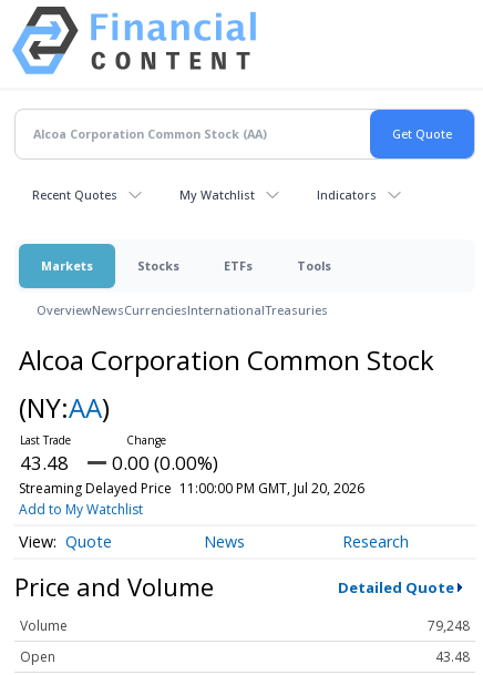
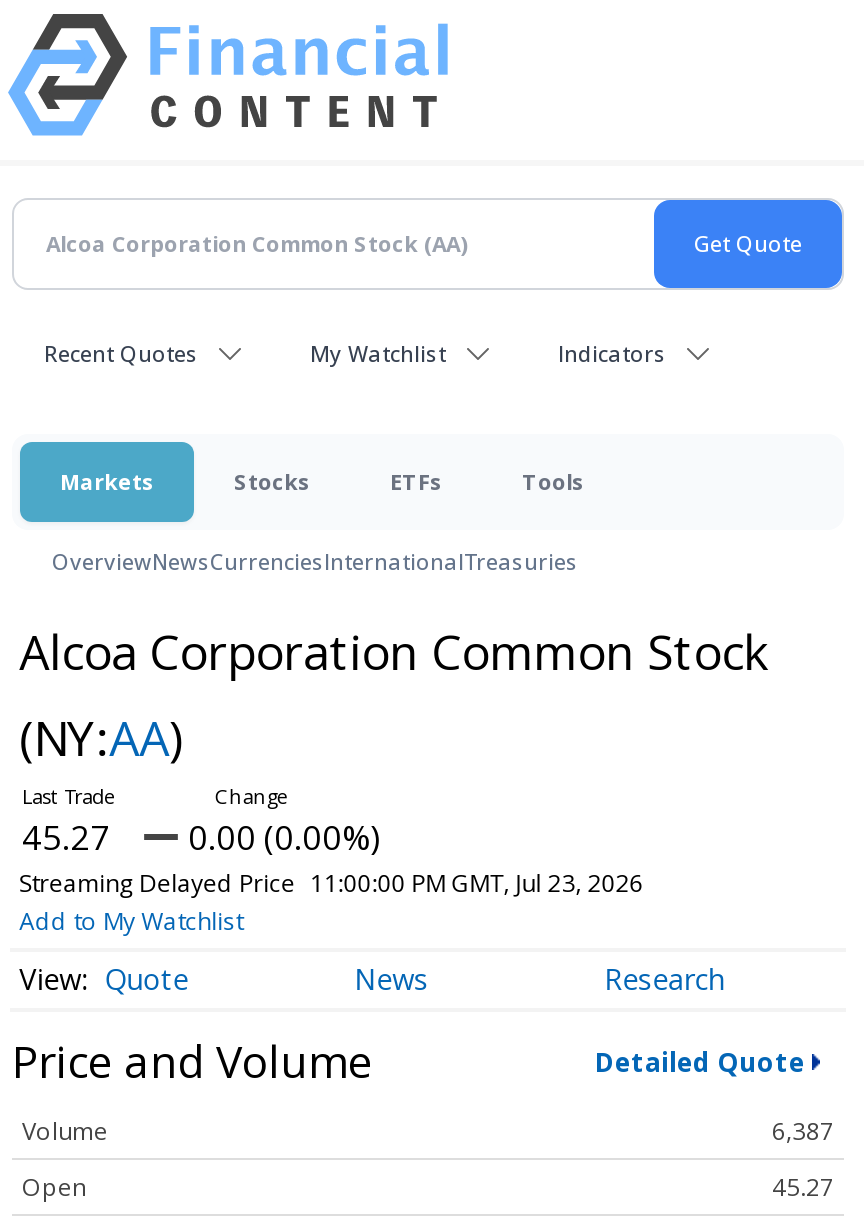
- 43.48 0.00 (0.00%)
+ 45.27 0.00 (0.00%)

- Streaming Delayed Price 11:00:00 PM GMT, Jul 20, 2026
+ Streaming Delayed Price 11:00:00 PM GMT, Jul 23, 2026

- 79,248
+ 6,387

- 43.48
+ 45.27
